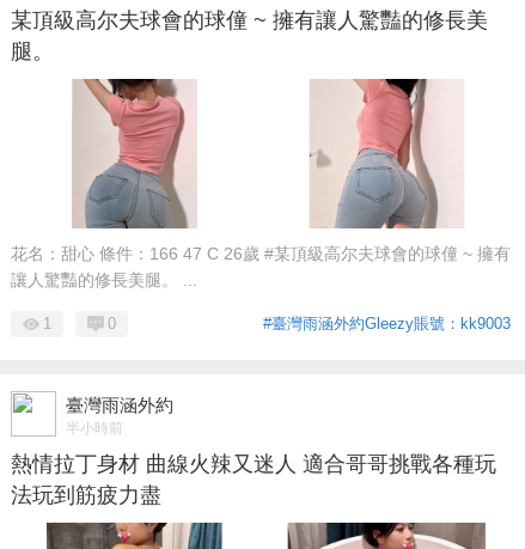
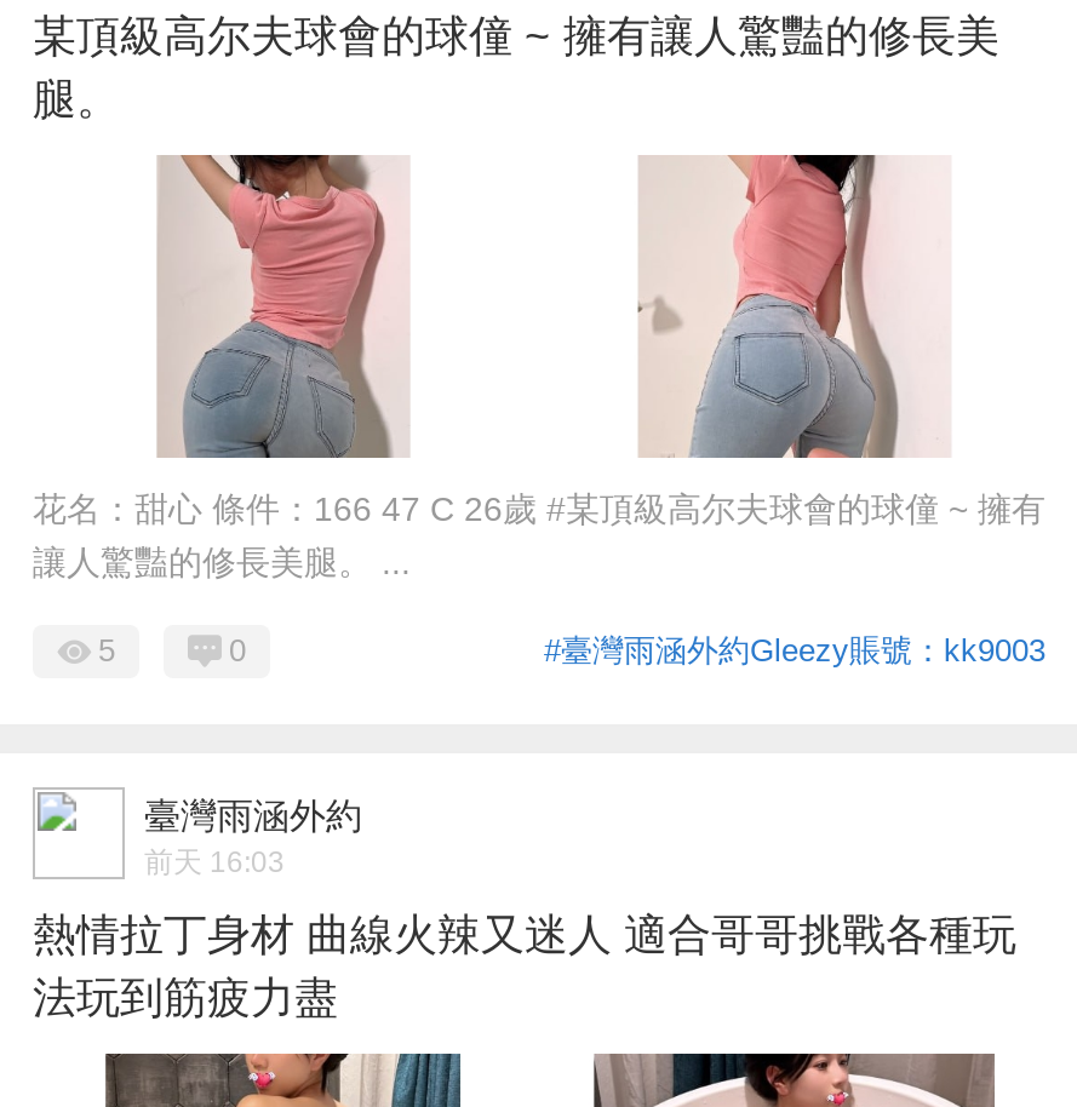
- 1
+ 5

- 半小時前
+ 前天 16:03
